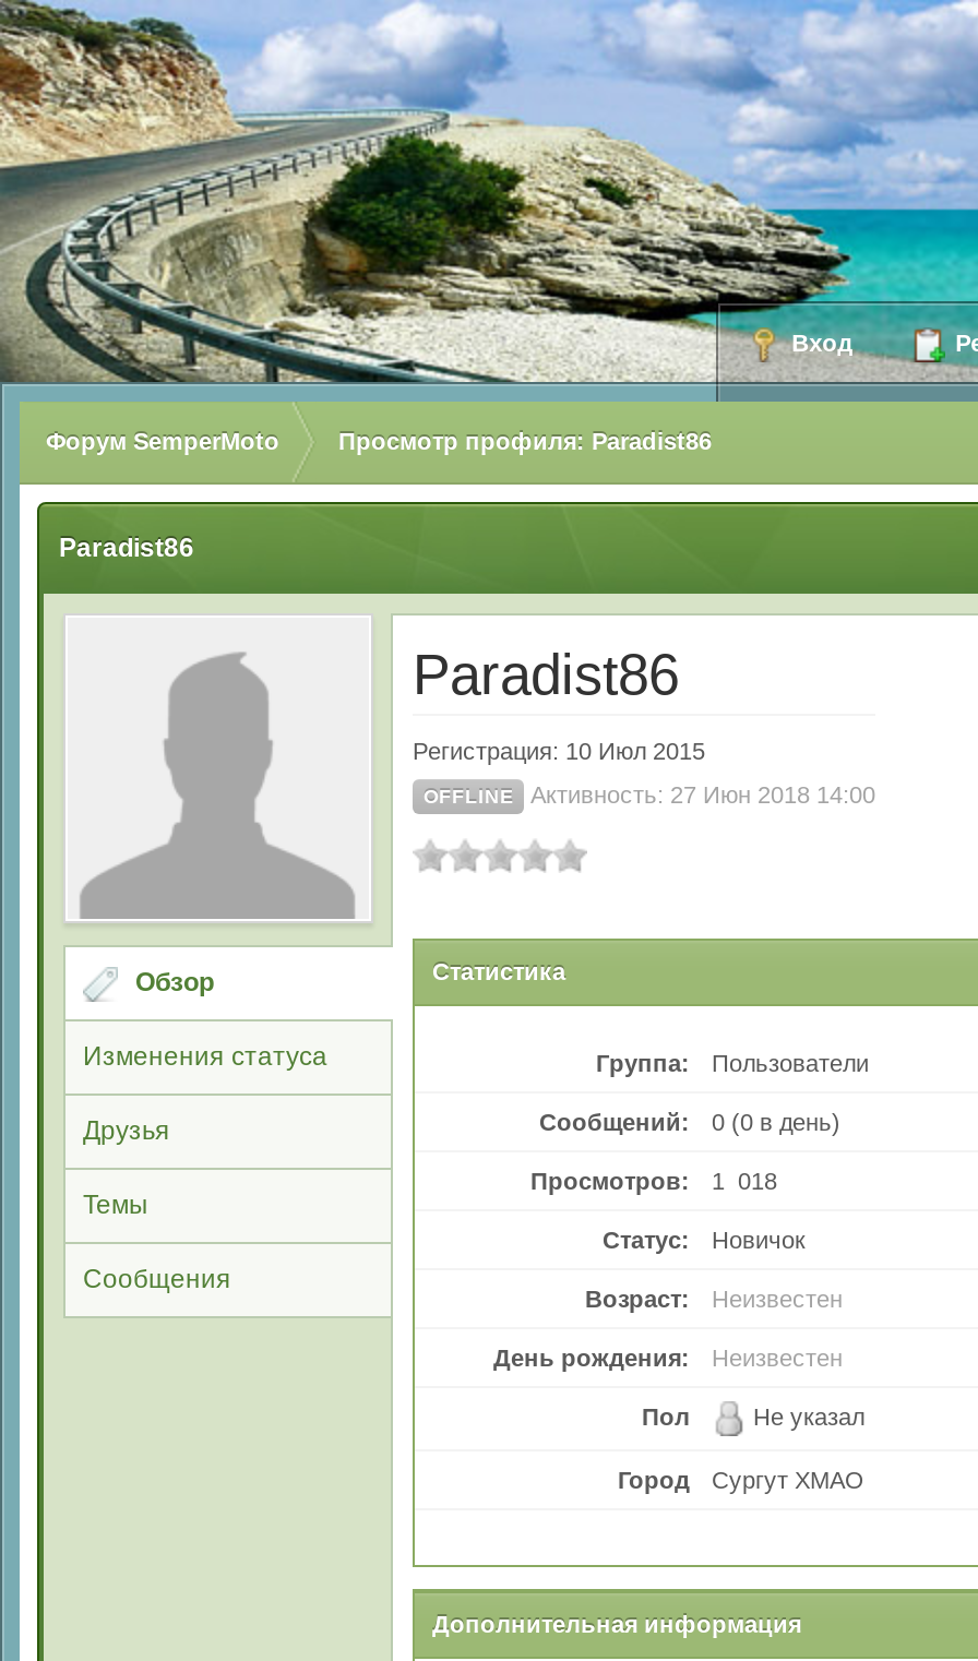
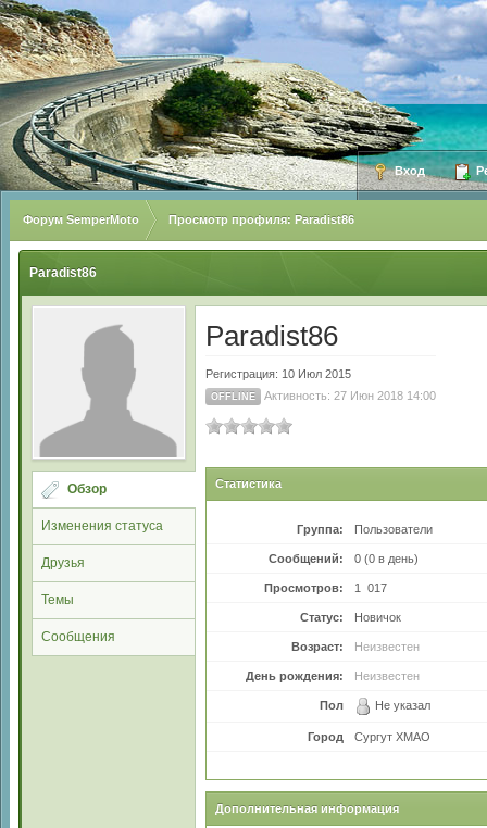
- Просмотров: 1 018
+ Просмотров: 1 017
